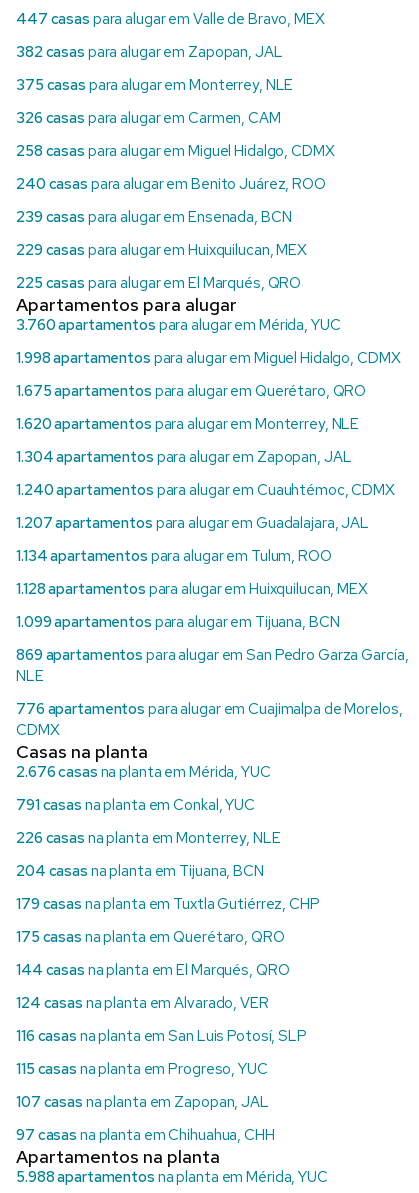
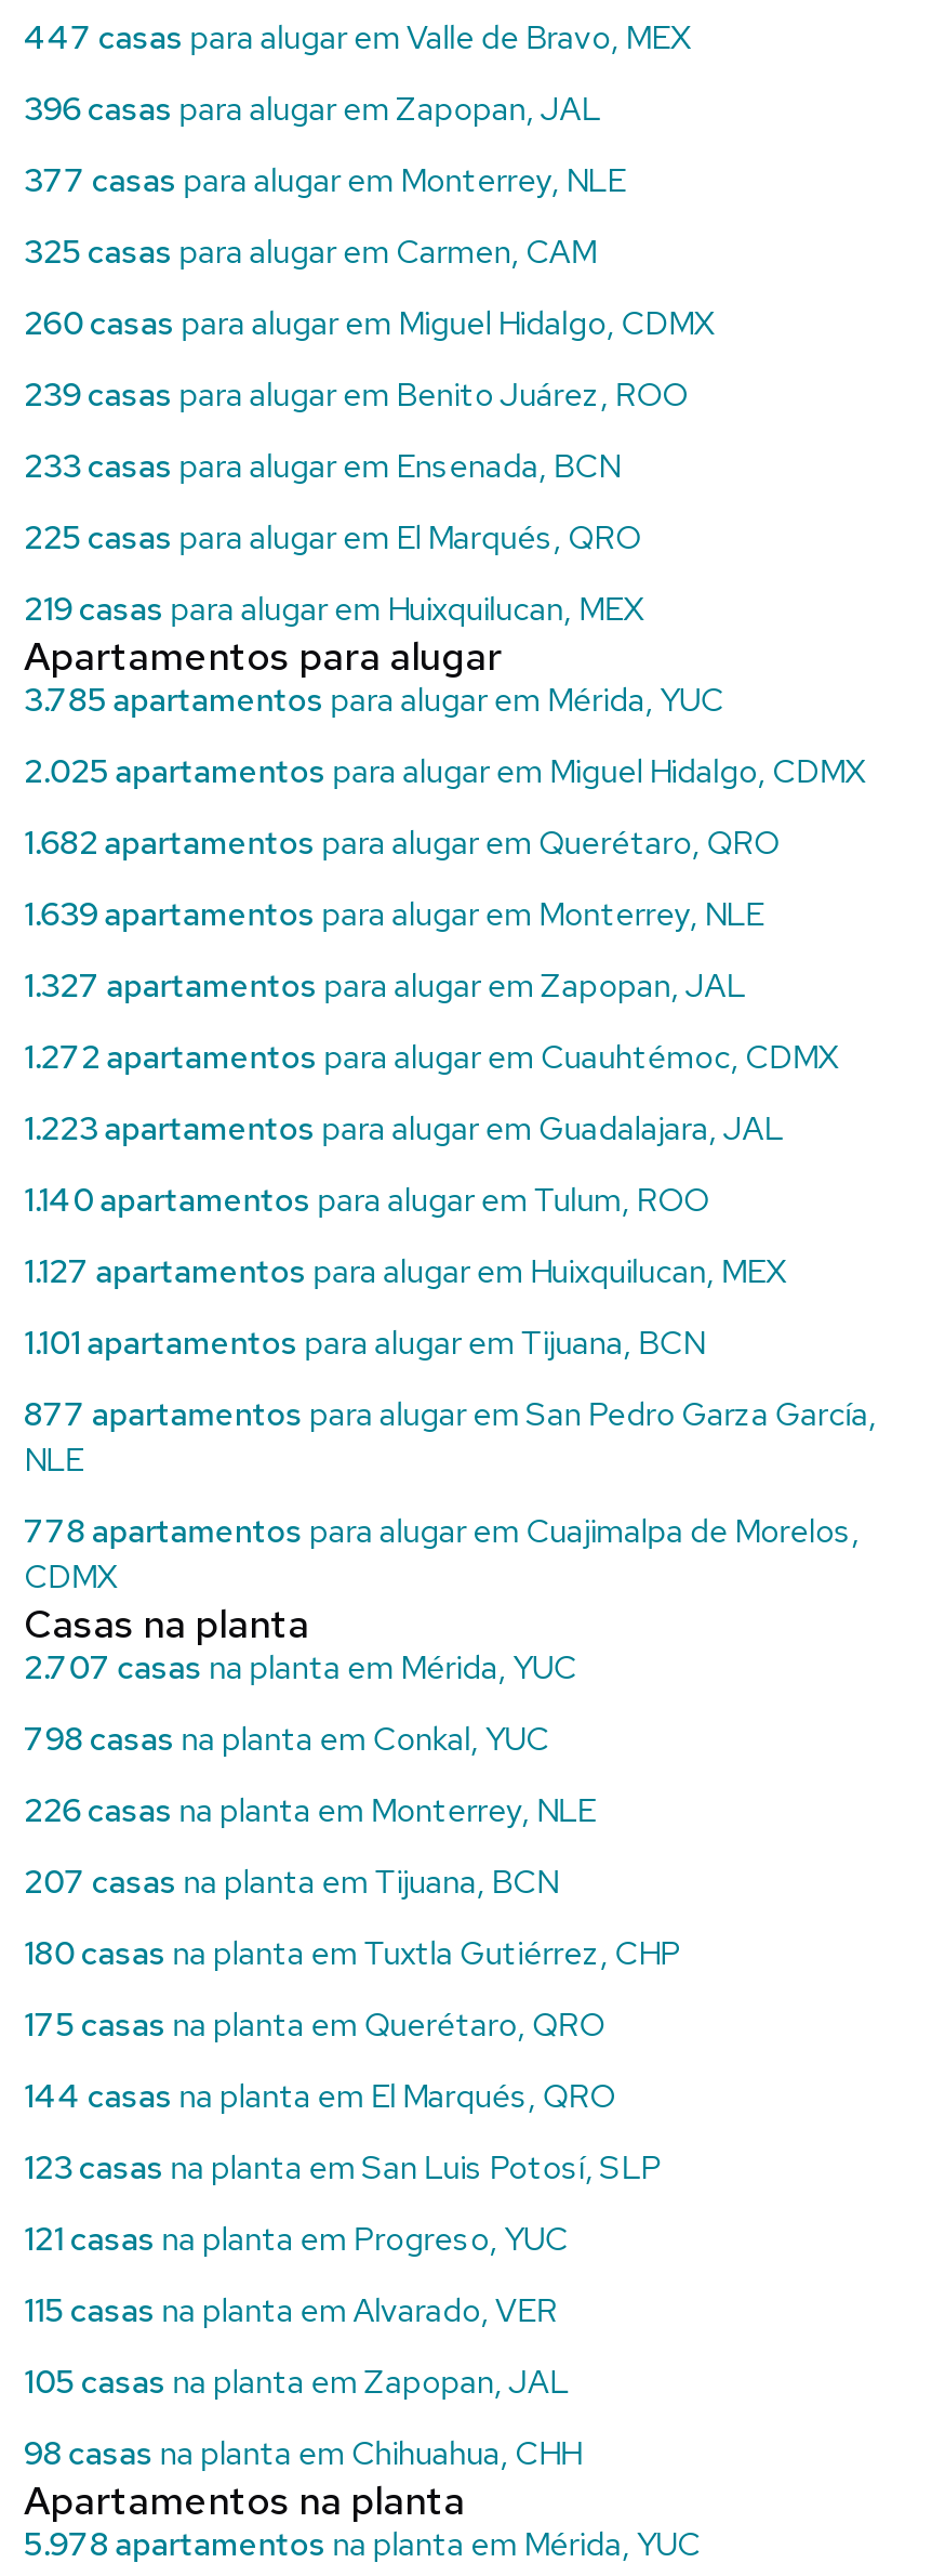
- 382 casas para alugar em Zapopan, JAL
- 375 casas para alugar em Monterrey, NLE
- 326 casas para alugar em Carmen, CAM
- 258 casas para alugar em Miguel Hidalgo, CDMX
- 240 casas para alugar em Benito Juárez, ROO
- 239 casas para alugar em Ensenada, BCN
- 229 casas para alugar em Huixquilucan, MEX
+ 396 casas para alugar em Zapopan, JAL
+ 377 casas para alugar em Monterrey, NLE
+ 325 casas para alugar em Carmen, CAM
+ 260 casas para alugar em Miguel Hidalgo, CDMX
+ 239 casas para alugar em Benito Juárez, ROO
+ 233 casas para alugar em Ensenada, BCN

moved up: 225 casas para alugar em El Marqués, QRO

+ 219 casas para alugar em Huixquilucan, MEX

- 3.760 apartamentos para alugar em Mérida, YUC
+ 3.785 apartamentos para alugar em Mérida, YUC

- 1.998 apartamentos para alugar em Miguel Hidalgo, CDMX
+ 2.025 apartamentos para alugar em Miguel Hidalgo, CDMX

- 1.675 apartamentos para alugar em Querétaro, QRO
+ 1.682 apartamentos para alugar em Querétaro, QRO

- 1.620 apartamentos para alugar em Monterrey, NLE
+ 1.639 apartamentos para alugar em Monterrey, NLE

- 1.304 apartamentos para alugar em Zapopan, JAL
+ 1.327 apartamentos para alugar em Zapopan, JAL

- 1.240 apartamentos para alugar em Cuauhtémoc, CDMX
+ 1.272 apartamentos para alugar em Cuauhtémoc, CDMX

- 1.207 apartamentos para alugar em Guadalajara, JAL
+ 1.223 apartamentos para alugar em Guadalajara, JAL

- 1.134 apartamentos para alugar em Tulum, ROO
+ 1.140 apartamentos para alugar em Tulum, ROO

- 1.128 apartamentos para alugar em Huixquilucan, MEX
+ 1.127 apartamentos para alugar em Huixquilucan, MEX

- 1.099 apartamentos para alugar em Tijuana, BCN
+ 1.101 apartamentos para alugar em Tijuana, BCN

- 869 apartamentos para alugar em San Pedro Garza García,
+ 877 apartamentos para alugar em San Pedro Garza García,

- 776 apartamentos para alugar em Cuajimalpa de Morelos,
+ 778 apartamentos para alugar em Cuajimalpa de Morelos,

- 2.676 casas na planta em Mérida, YUC
+ 2.707 casas na planta em Mérida, YUC

- 791 casas na planta em Conkal, YUC
+ 798 casas na planta em Conkal, YUC

- 204 casas na planta em Tijuana, BCN
+ 207 casas na planta em Tijuana, BCN

- 179 casas na planta em Tuxtla Gutiérrez, CHP
+ 180 casas na planta em Tuxtla Gutiérrez, CHP

- 124 casas na planta em Alvarado, VER
+ 123 casas na planta em San Luis Potosí, SLP

- 116 casas na planta em San Luis Potosí, SLP
+ 121 casas na planta em Progreso, YUC

- 115 casas na planta em Progreso, YUC
+ 115 casas na planta em Alvarado, VER

- 107 casas na planta em Zapopan, JAL
+ 105 casas na planta em Zapopan, JAL

- 97 casas na planta em Chihuahua, CHH
+ 98 casas na planta em Chihuahua, CHH

- 5.988 apartamentos na planta em Mérida, YUC
+ 5.978 apartamentos na planta em Mérida, YUC
